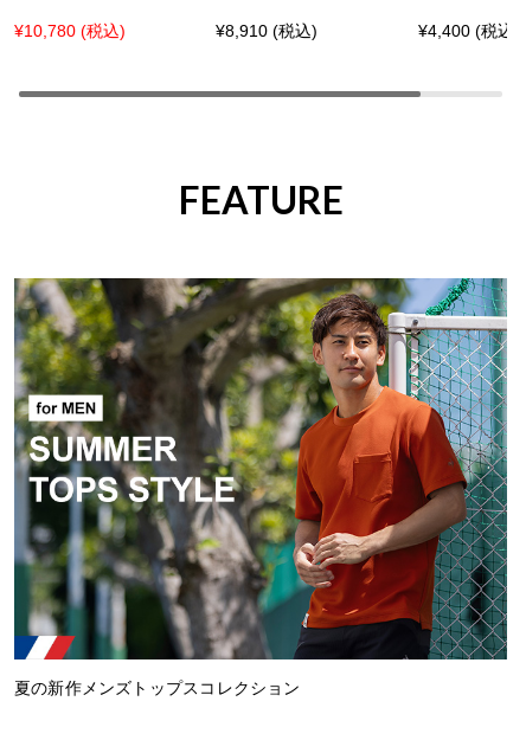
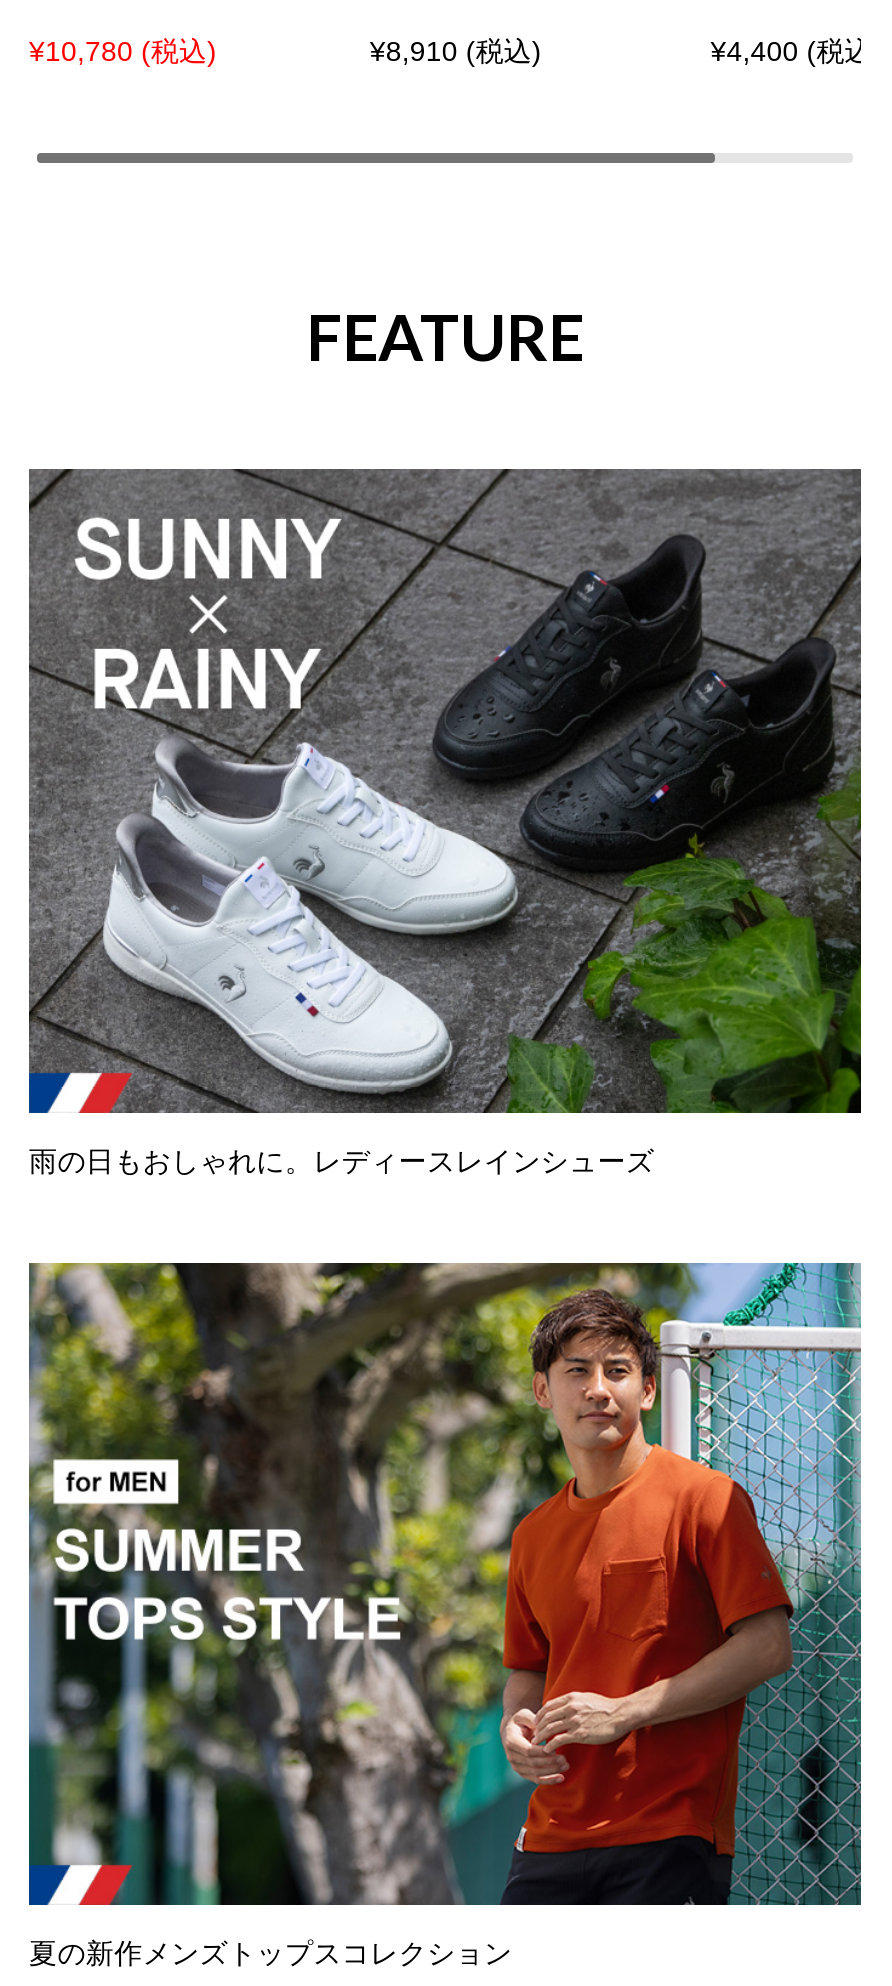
+ [image]
+ 雨の日もおしゃれに。レディースレインシューズ
